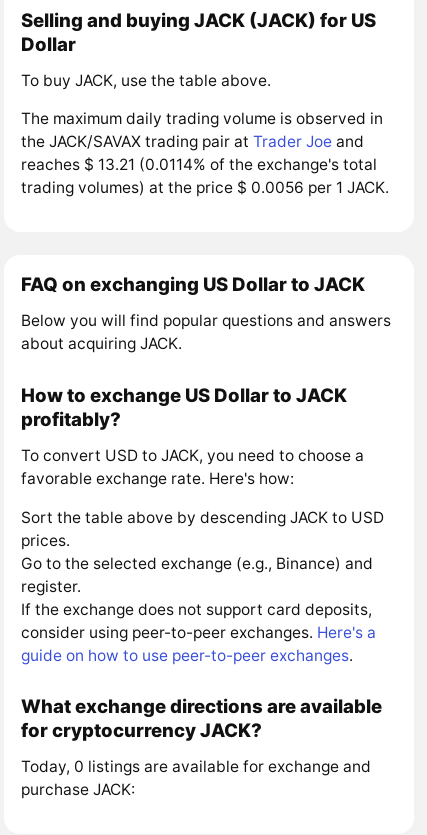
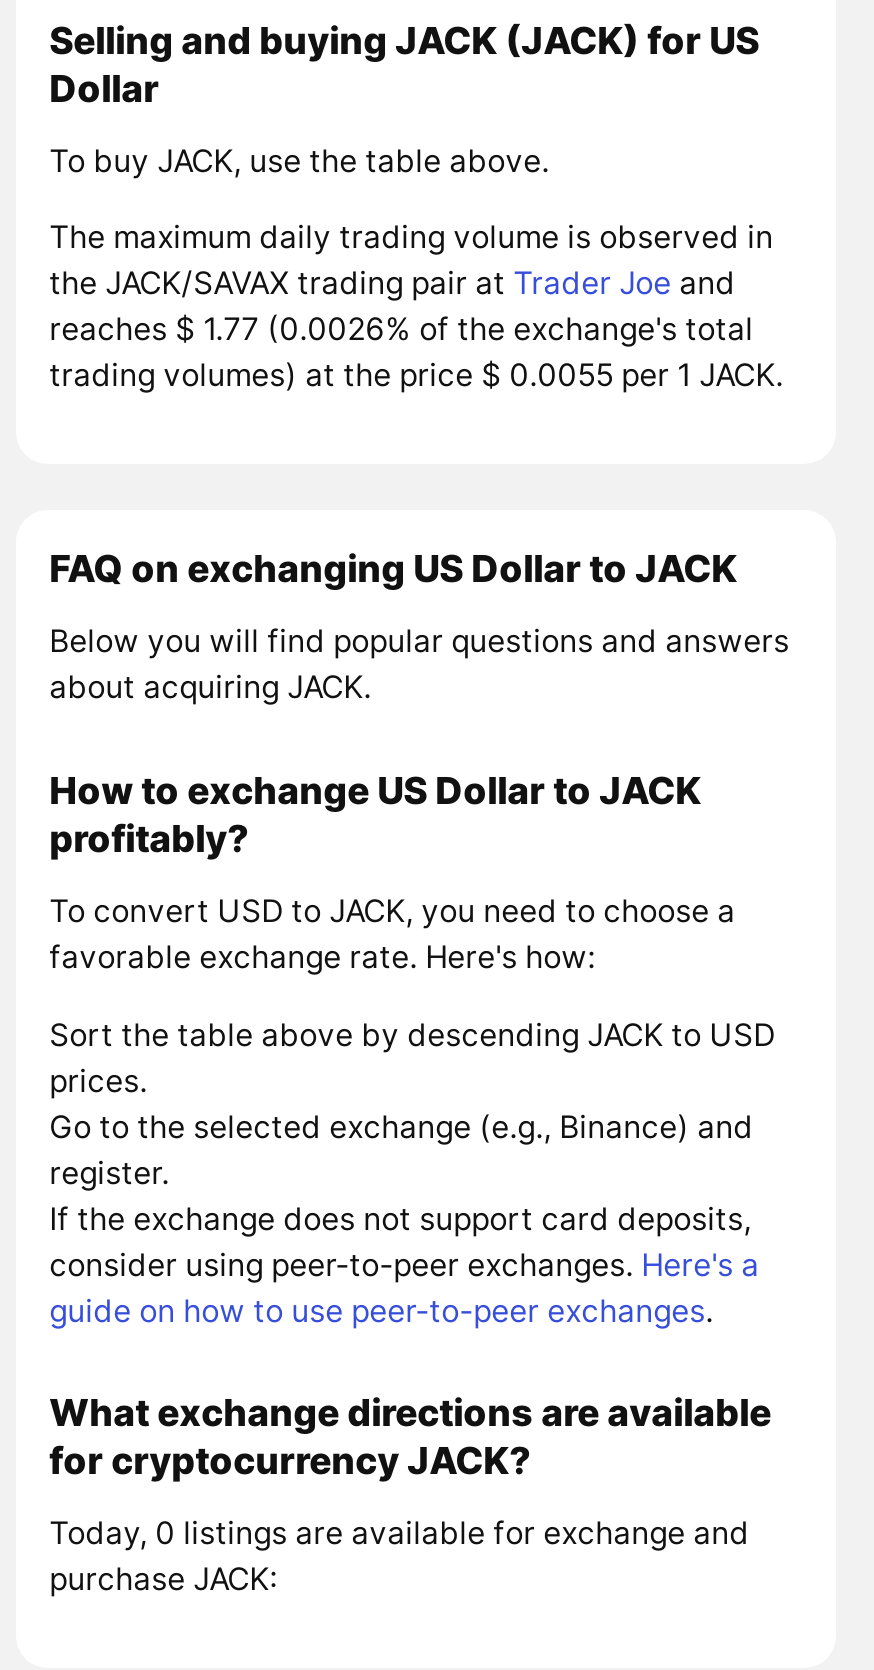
- reaches $ 13.21 (0.0114% of the exchange's total
+ reaches $ 1.77 (0.0026% of the exchange's total

- trading volumes) at the price $ 0.0056 per 1 JACK.
+ trading volumes) at the price $ 0.0055 per 1 JACK.
